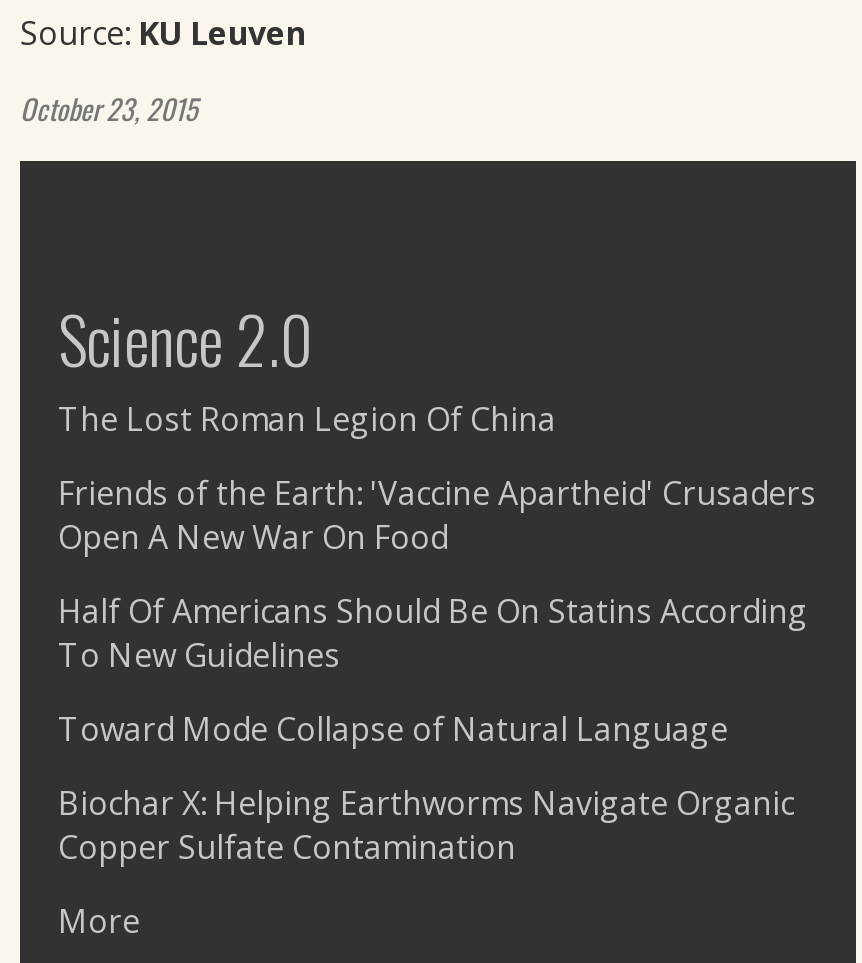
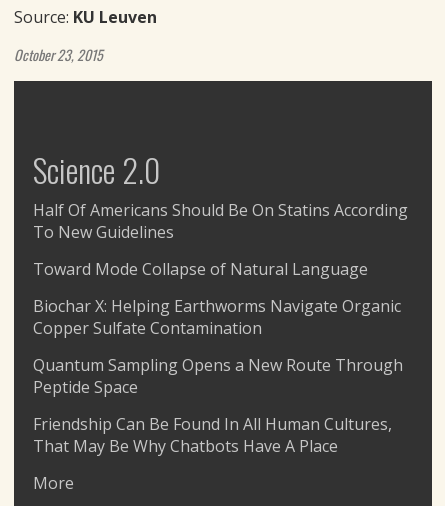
- The Lost Roman Legion Of China
- Friends of the Earth: 'Vaccine Apartheid' Crusaders
- Open A New War On Food

moved up: Half Of Americans Should Be On Statins According | To New Guidelines | Toward Mode Collapse of Natural Language | Biochar X: Helping Earthworms Navigate Organic | Copper Sulfate Contamination

+ Quantum Sampling Opens a New Route Through
+ Peptide Space
+ Friendship Can Be Found In All Human Cultures,
+ That May Be Why Chatbots Have A Place
